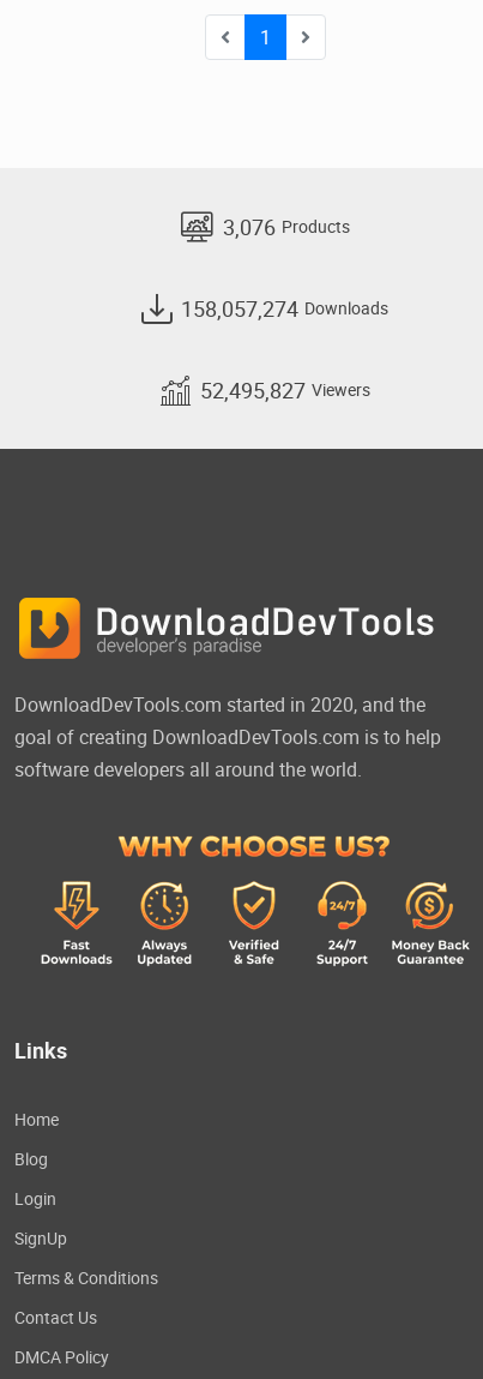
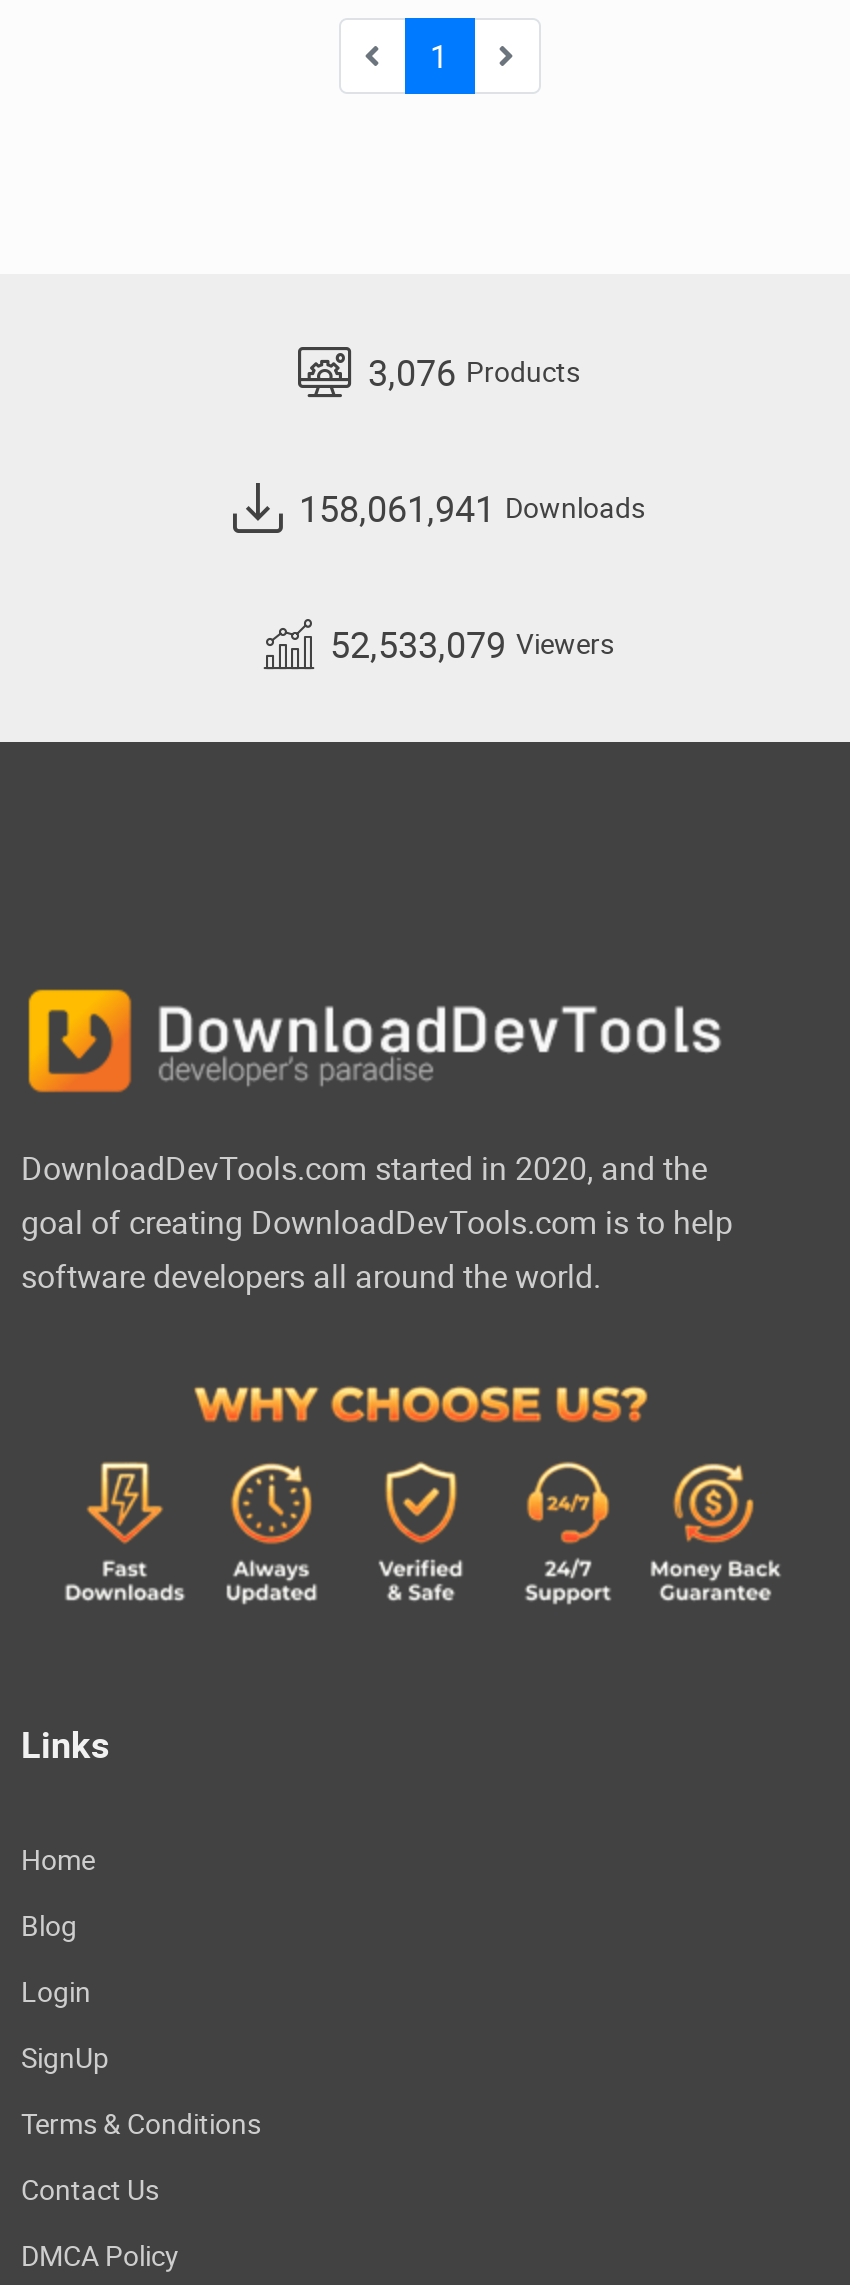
- 158,057,274 Downloads
+ 158,061,941 Downloads

- 52,495,827 Viewers
+ 52,533,079 Viewers
